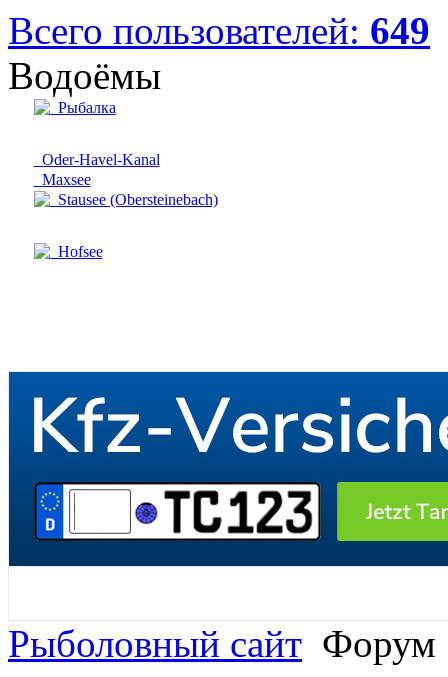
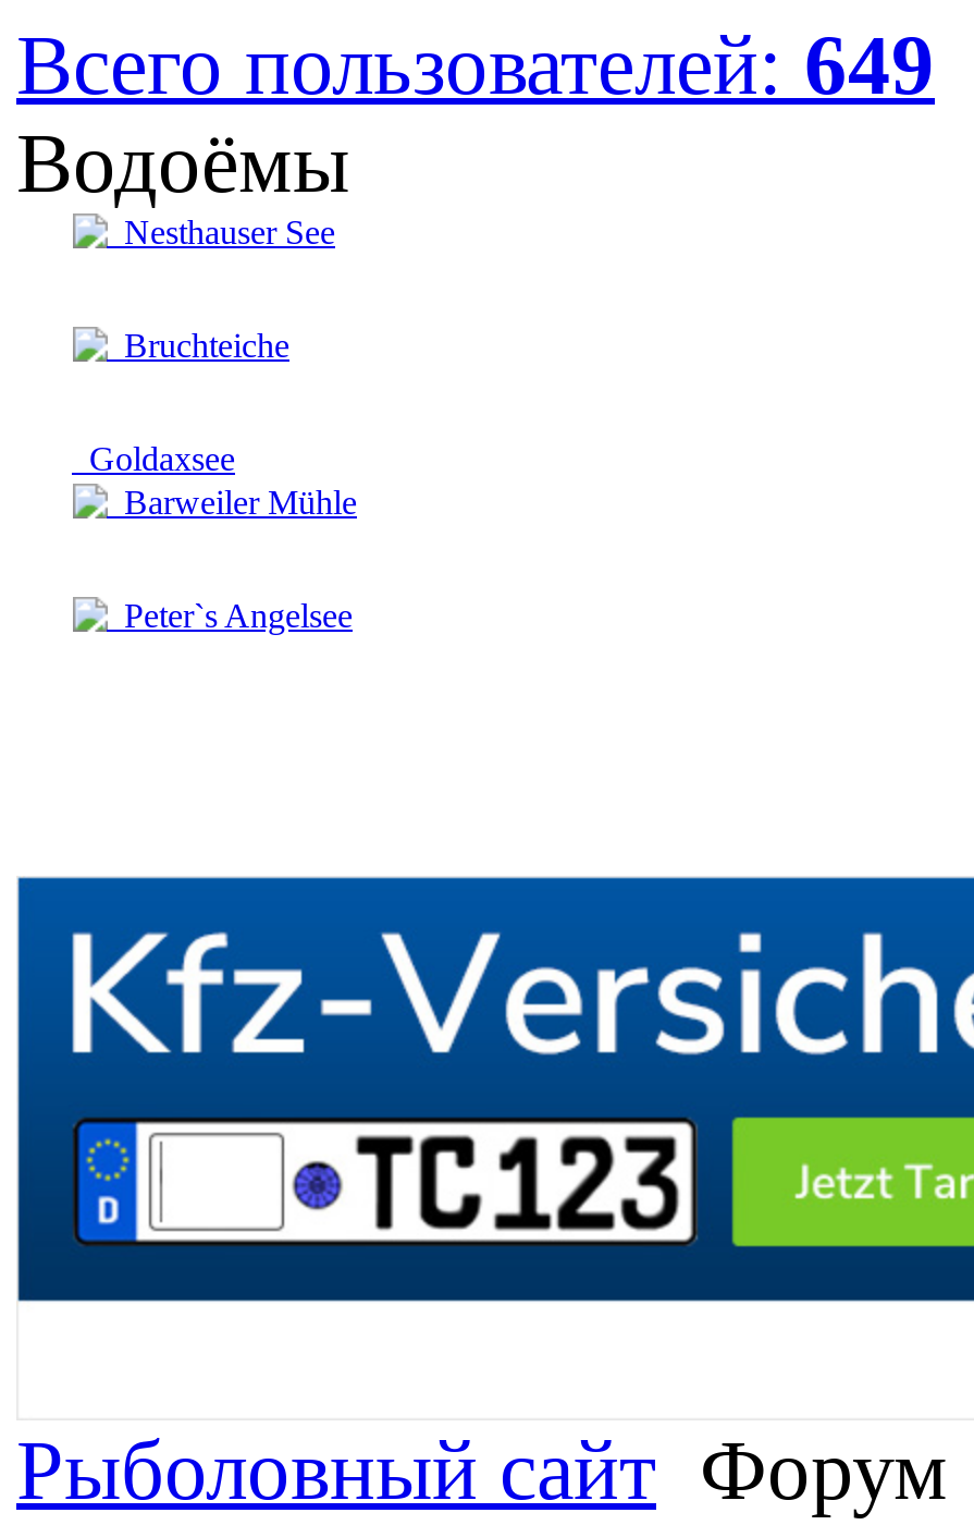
- Рыбалка
- Oder-Havel-Kanal
- Maxsee
- Stausee (Obersteinebach)
- Hofsee
+ Nesthauser See
+ Bruchteiche
+ Goldaxsee
+ Barweiler Mühle
+ Peter`s Angelsee
